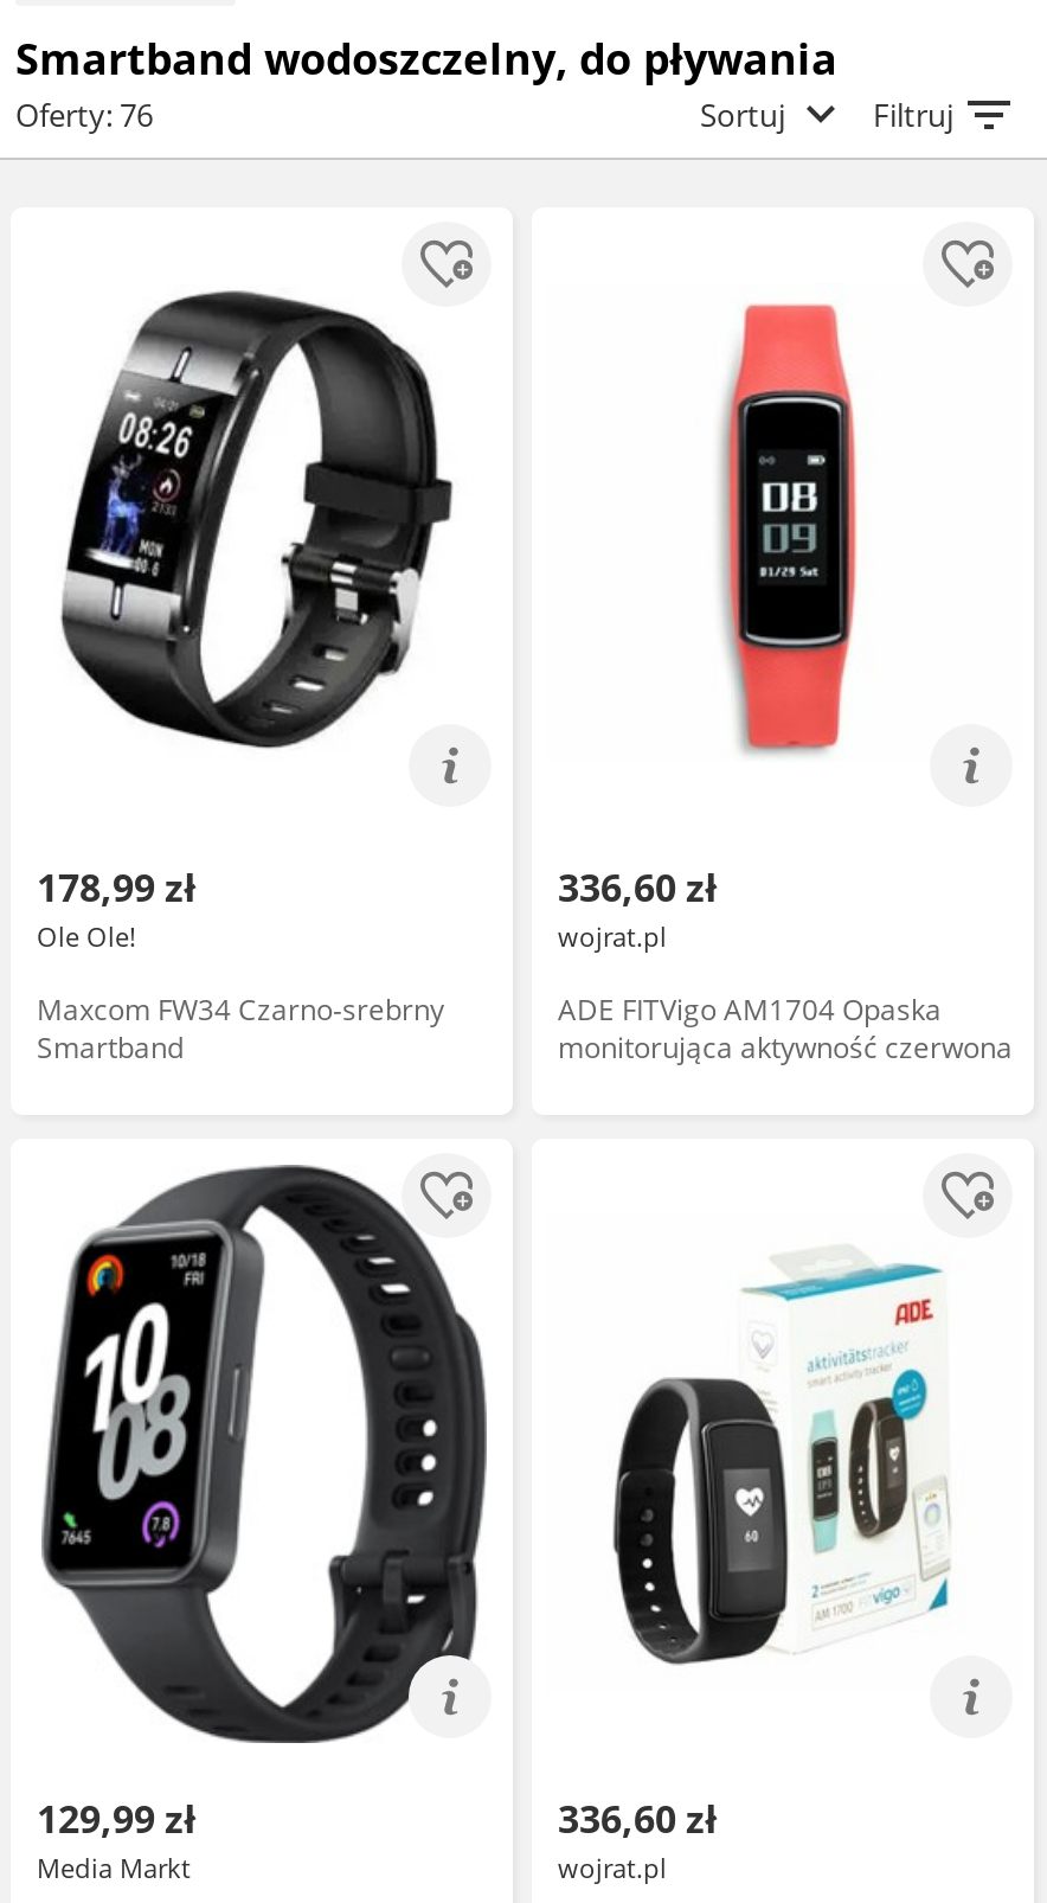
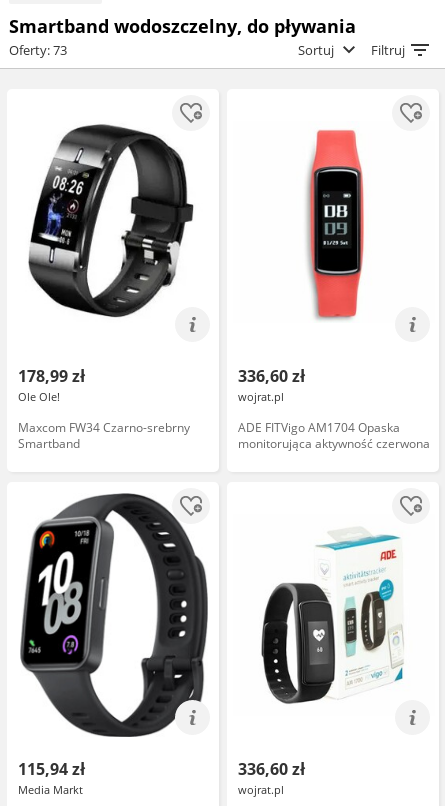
- Oferty: 76
+ Oferty: 73

- 129,99 zł
+ 115,94 zł
